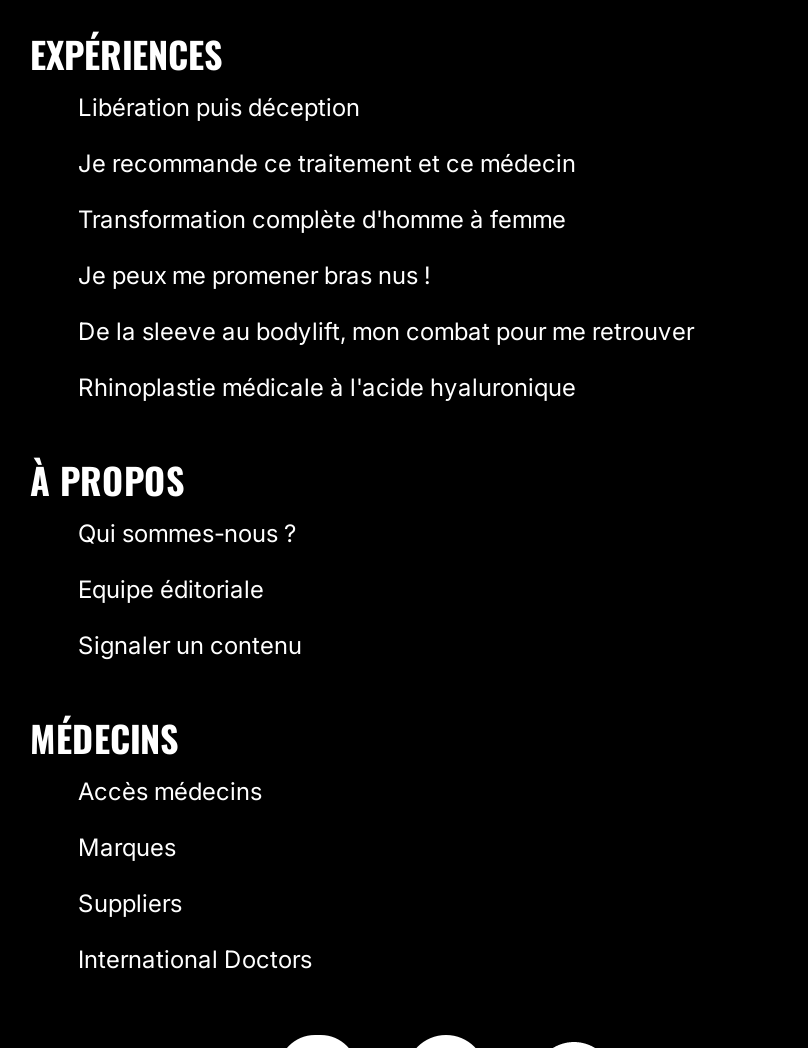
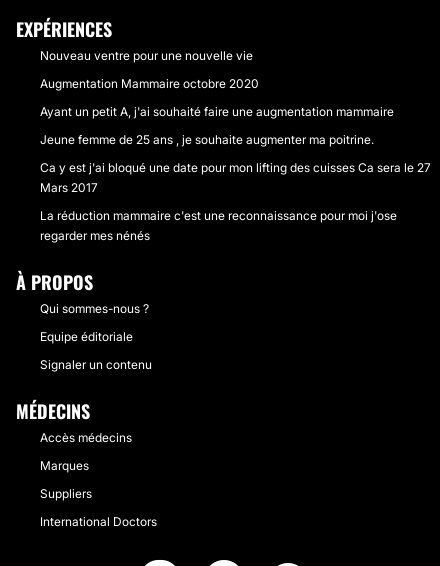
- Libération puis déception
+ Nouveau ventre pour une nouvelle vie

- Je recommande ce traitement et ce médecin
+ Augmentation Mammaire octobre 2020

- Transformation complète d'homme à femme
+ Ayant un petit A, j'ai souhaité faire une augmentation mammaire

- Je peux me promener bras nus !
+ Jeune femme de 25 ans , je souhaite augmenter ma poitrine.

- De la sleeve au bodylift, mon combat pour me retrouver
+ Ca y est j'ai bloqué une date pour mon lifting des cuisses Ca sera le 27
+ Mars 2017

- Rhinoplastie médicale à l'acide hyaluronique
+ La réduction mammaire c'est une reconnaissance pour moi j'ose
+ regarder mes nénés
